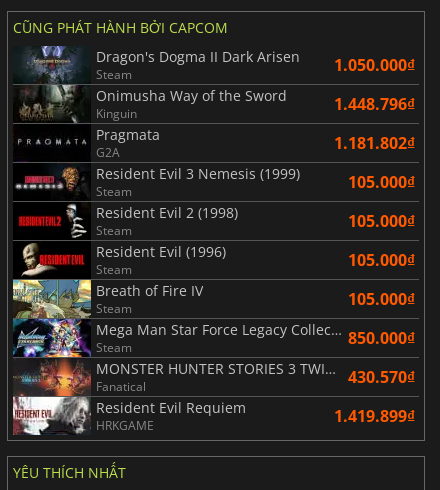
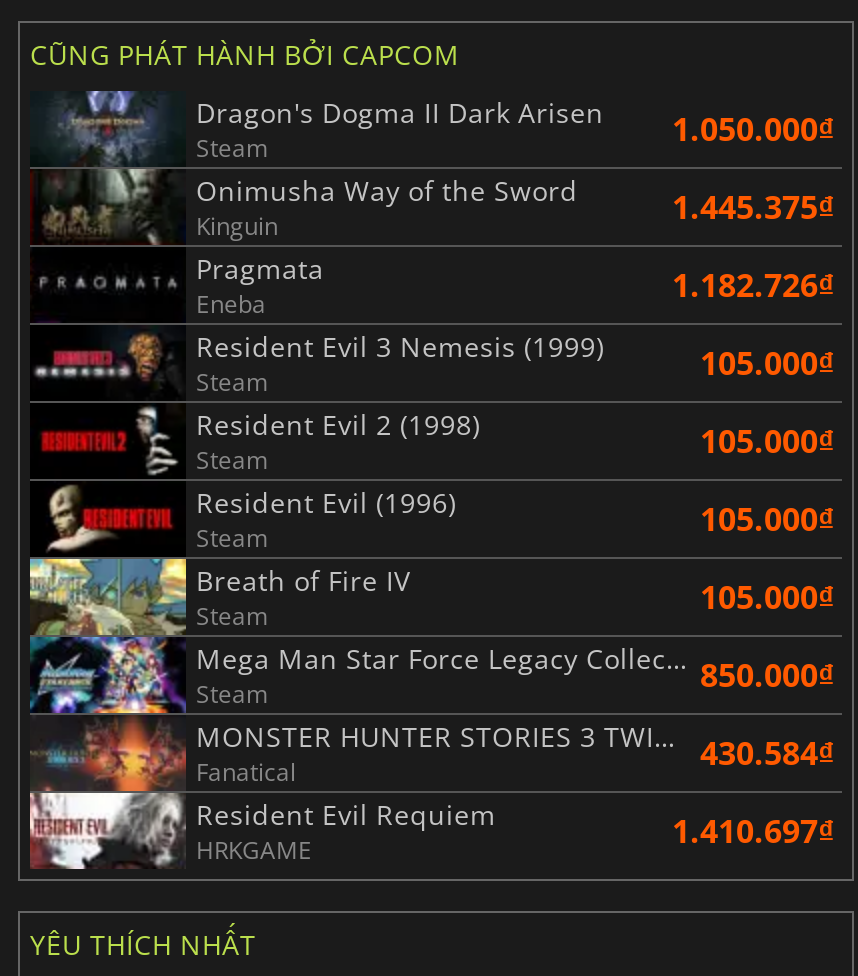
- 1.448.796₫
+ 1.445.375₫

- G2A
- 1.181.802₫
+ Eneba
+ 1.182.726₫

- 430.570₫
+ 430.584₫

- 1.419.899₫
+ 1.410.697₫
